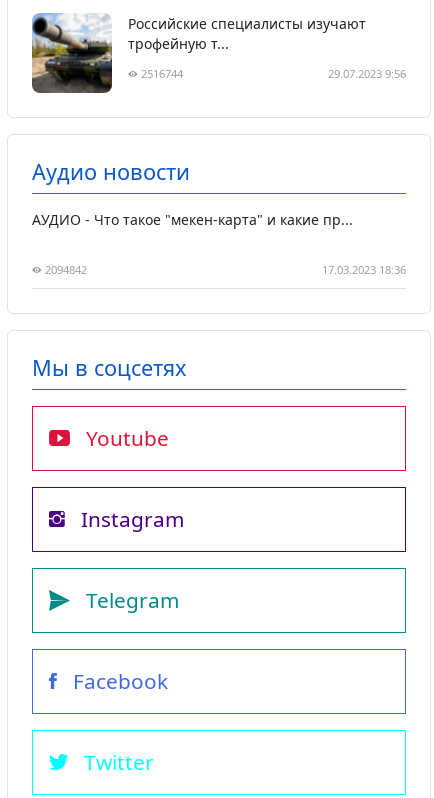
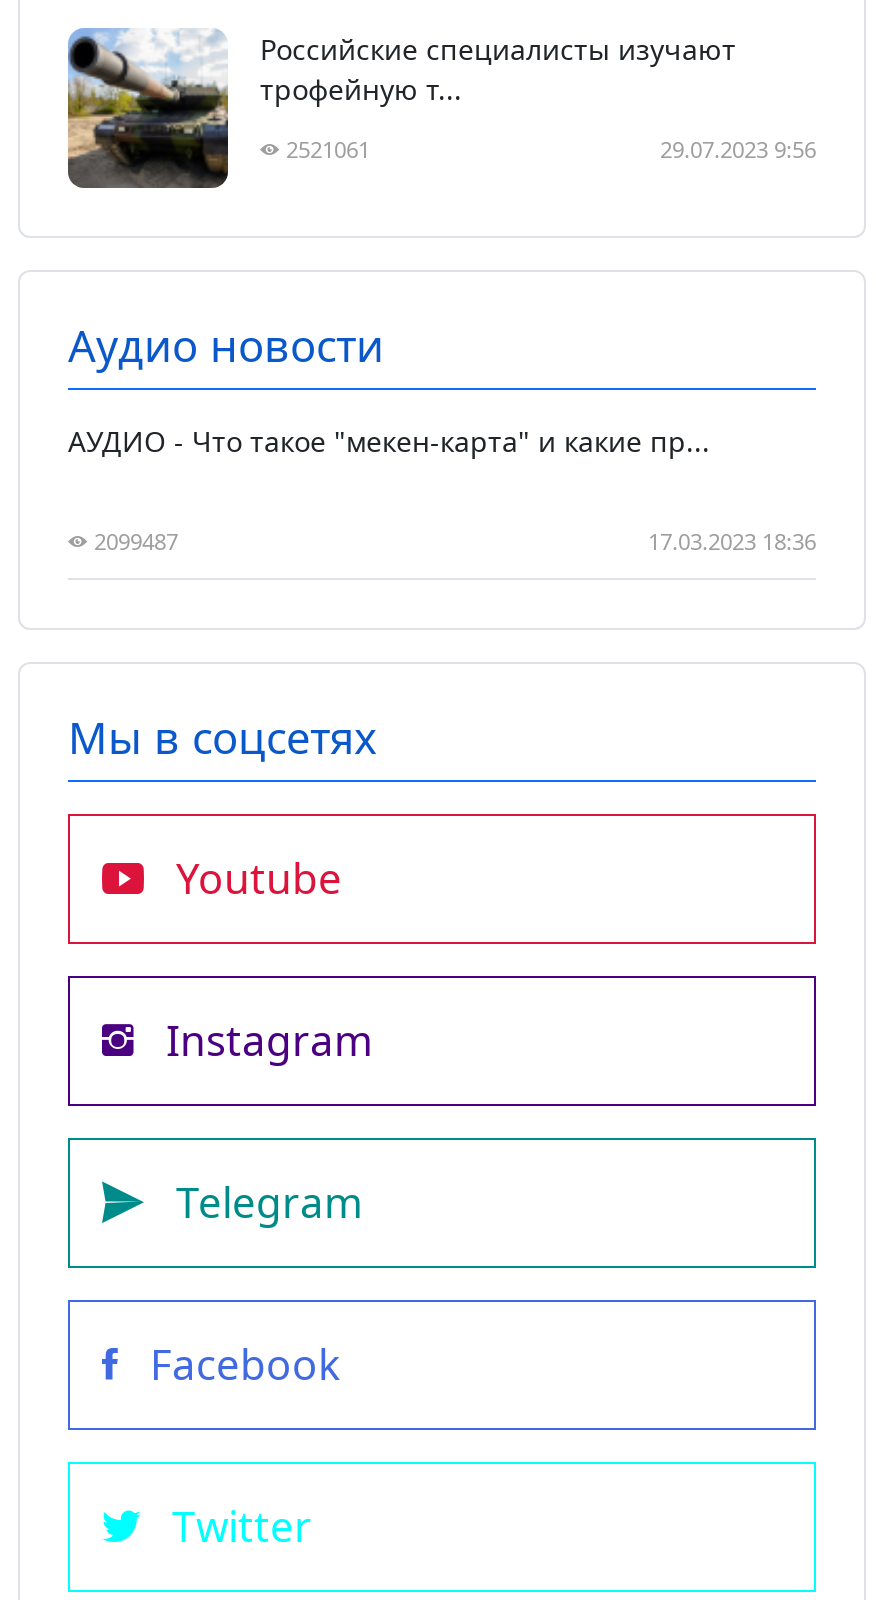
- 2516744
+ 2521061

- 2094842
+ 2099487
